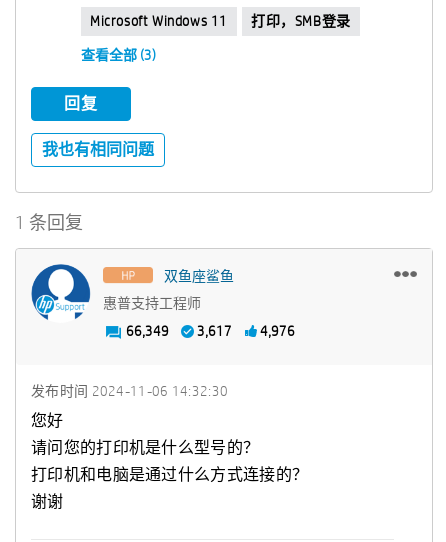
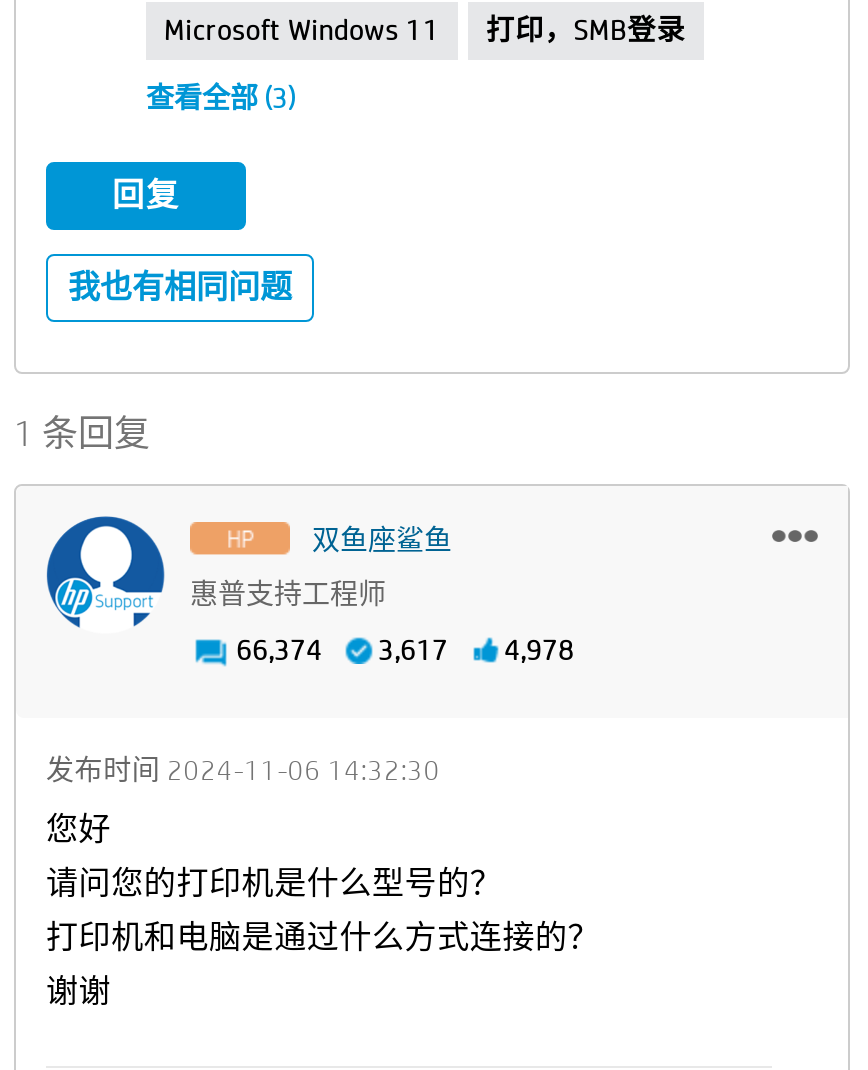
- 66,349
+ 66,374

- 4,976
+ 4,978
